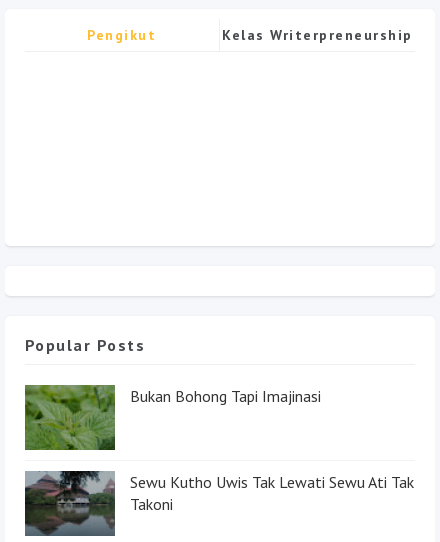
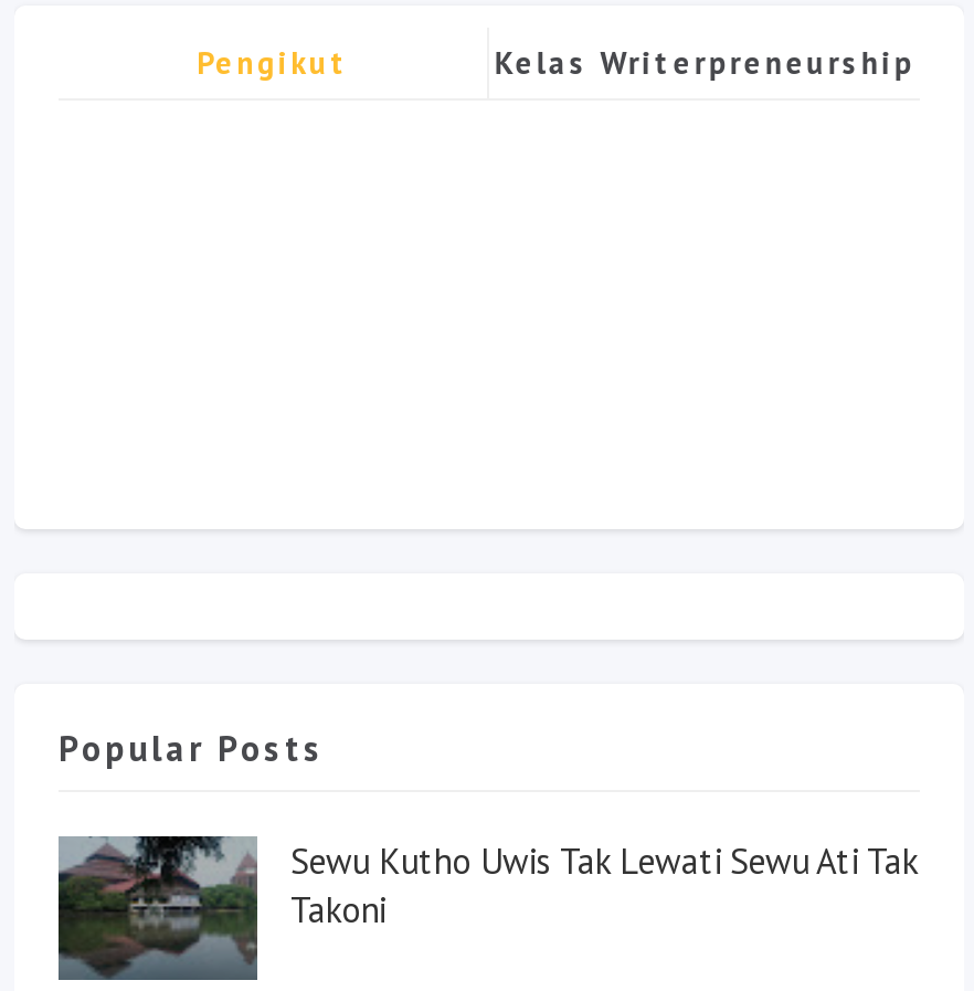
- [image]
- Bukan Bohong Tapi Imajinasi
